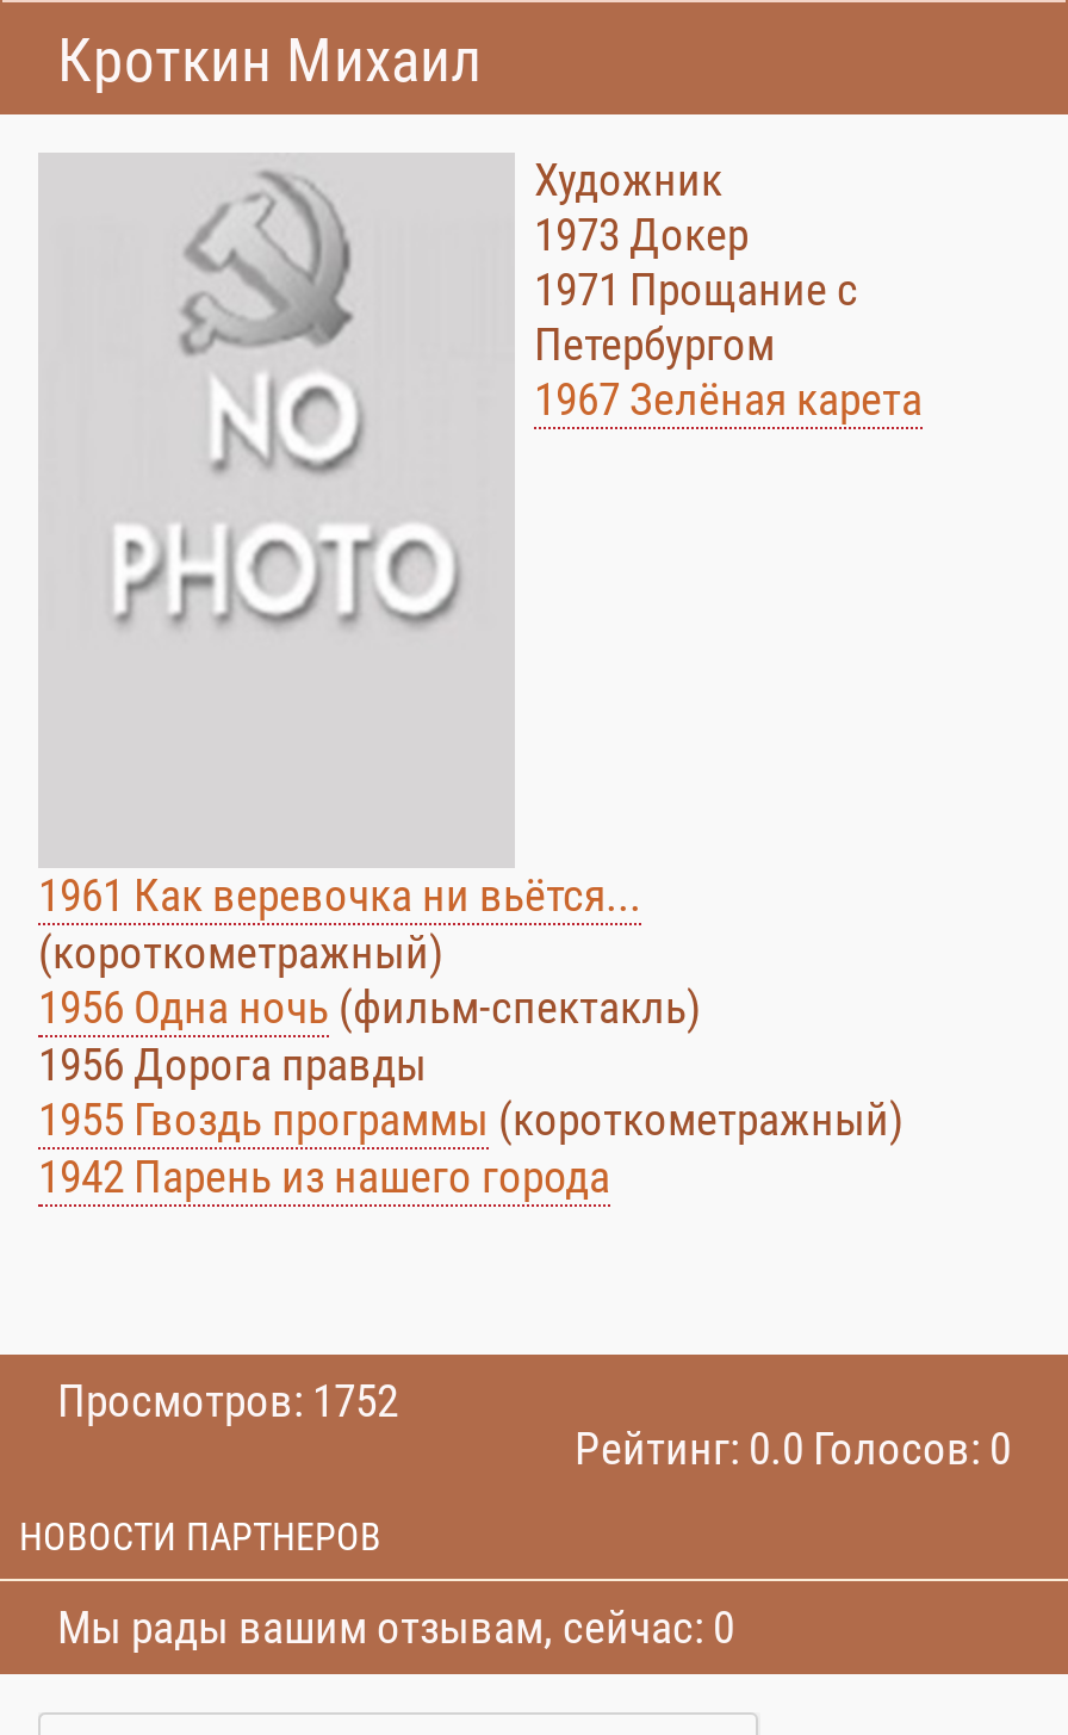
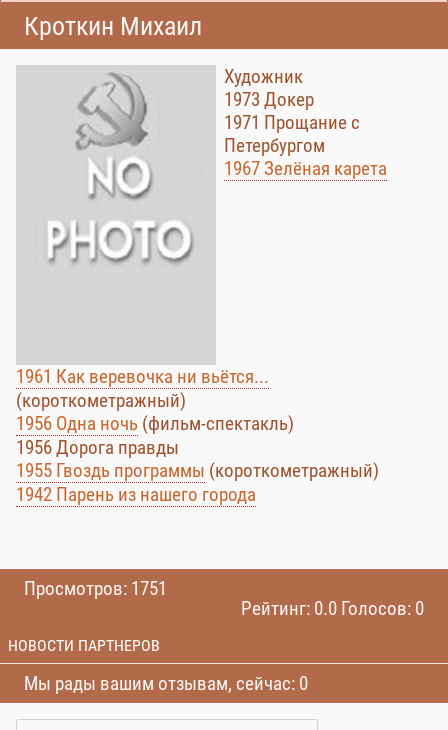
- Просмотров: 1752
+ Просмотров: 1751
